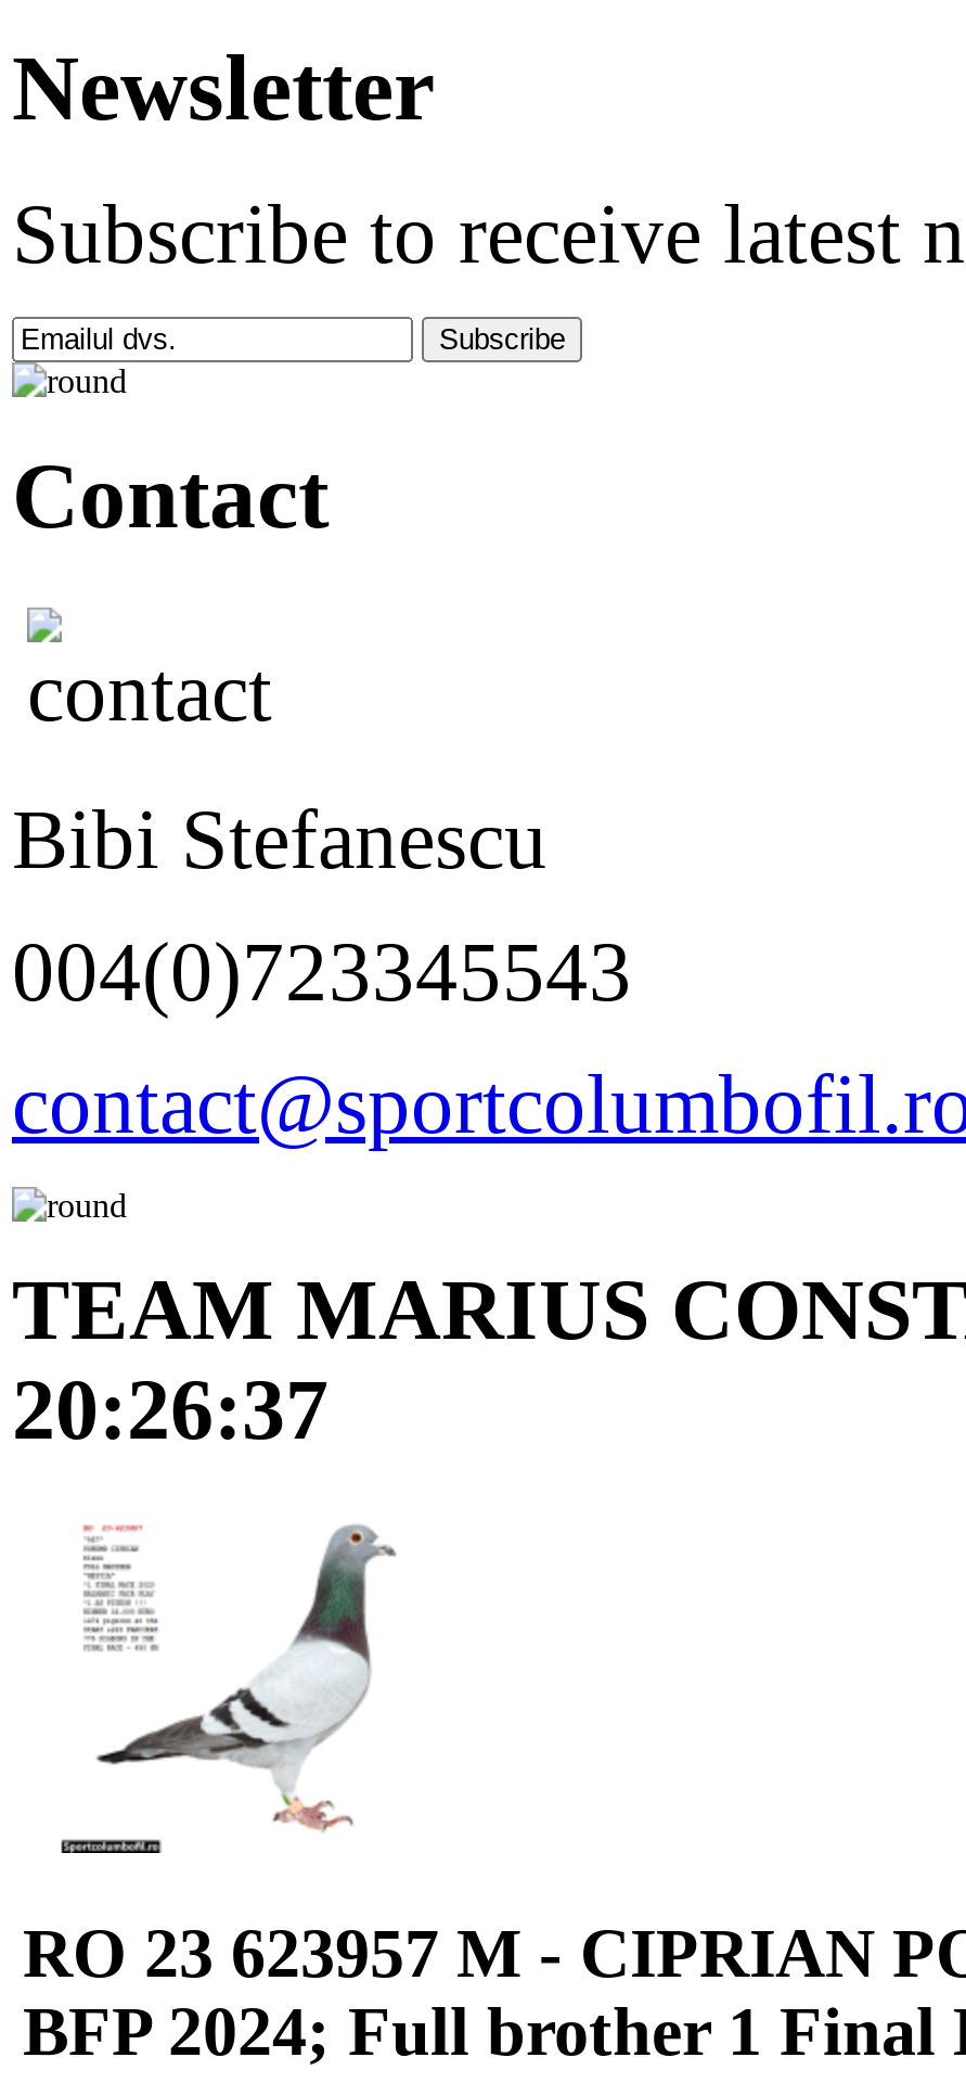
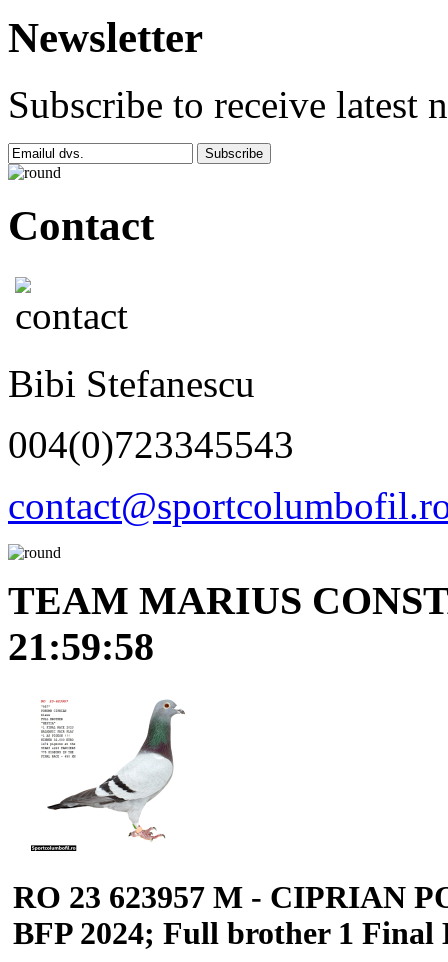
- 20:26:37
+ 21:59:58
